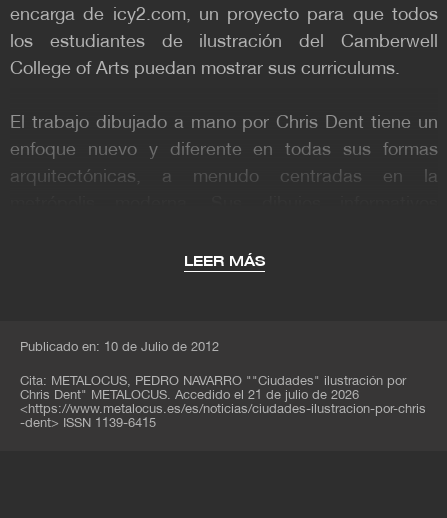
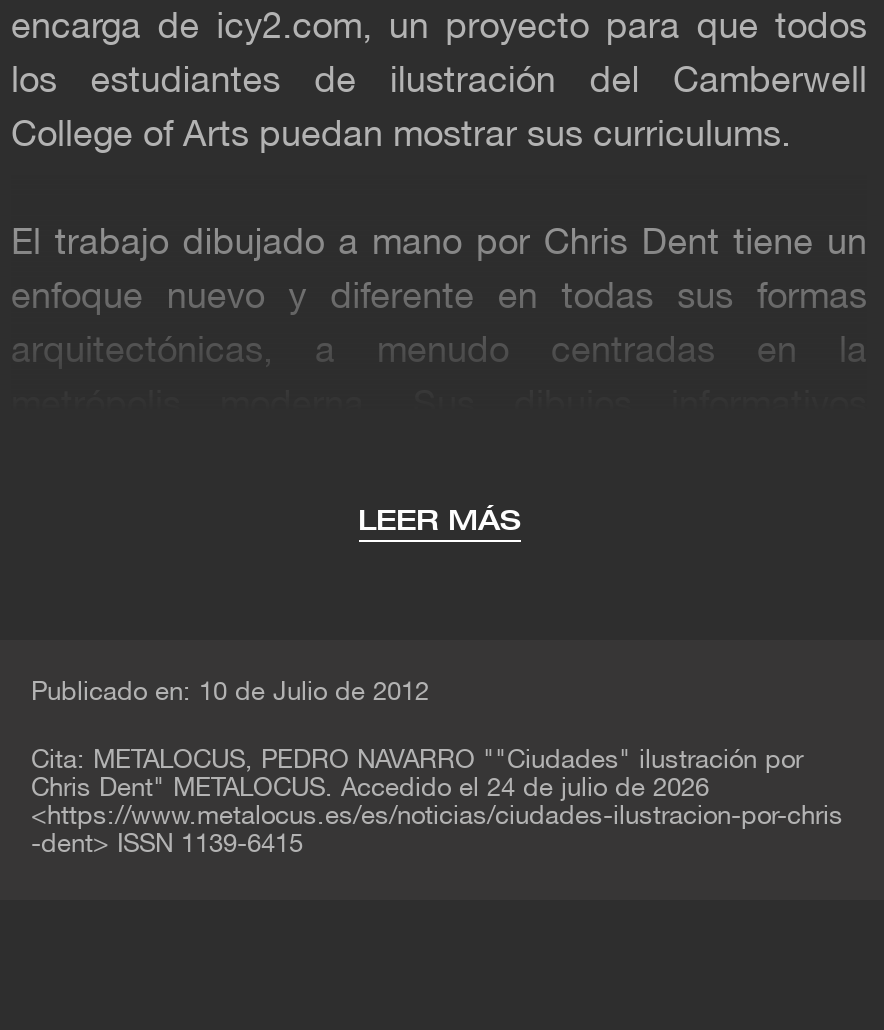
- Chris Dent" METALOCUS. Accedido el 21 de julio de 2026
+ Chris Dent" METALOCUS. Accedido el 24 de julio de 2026
